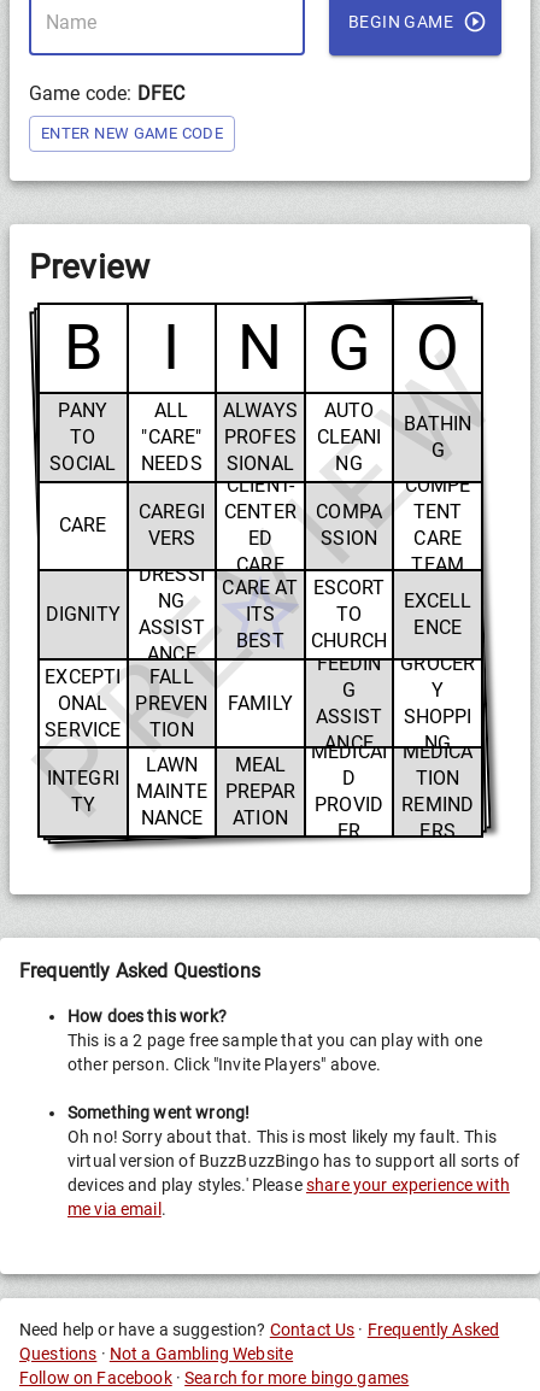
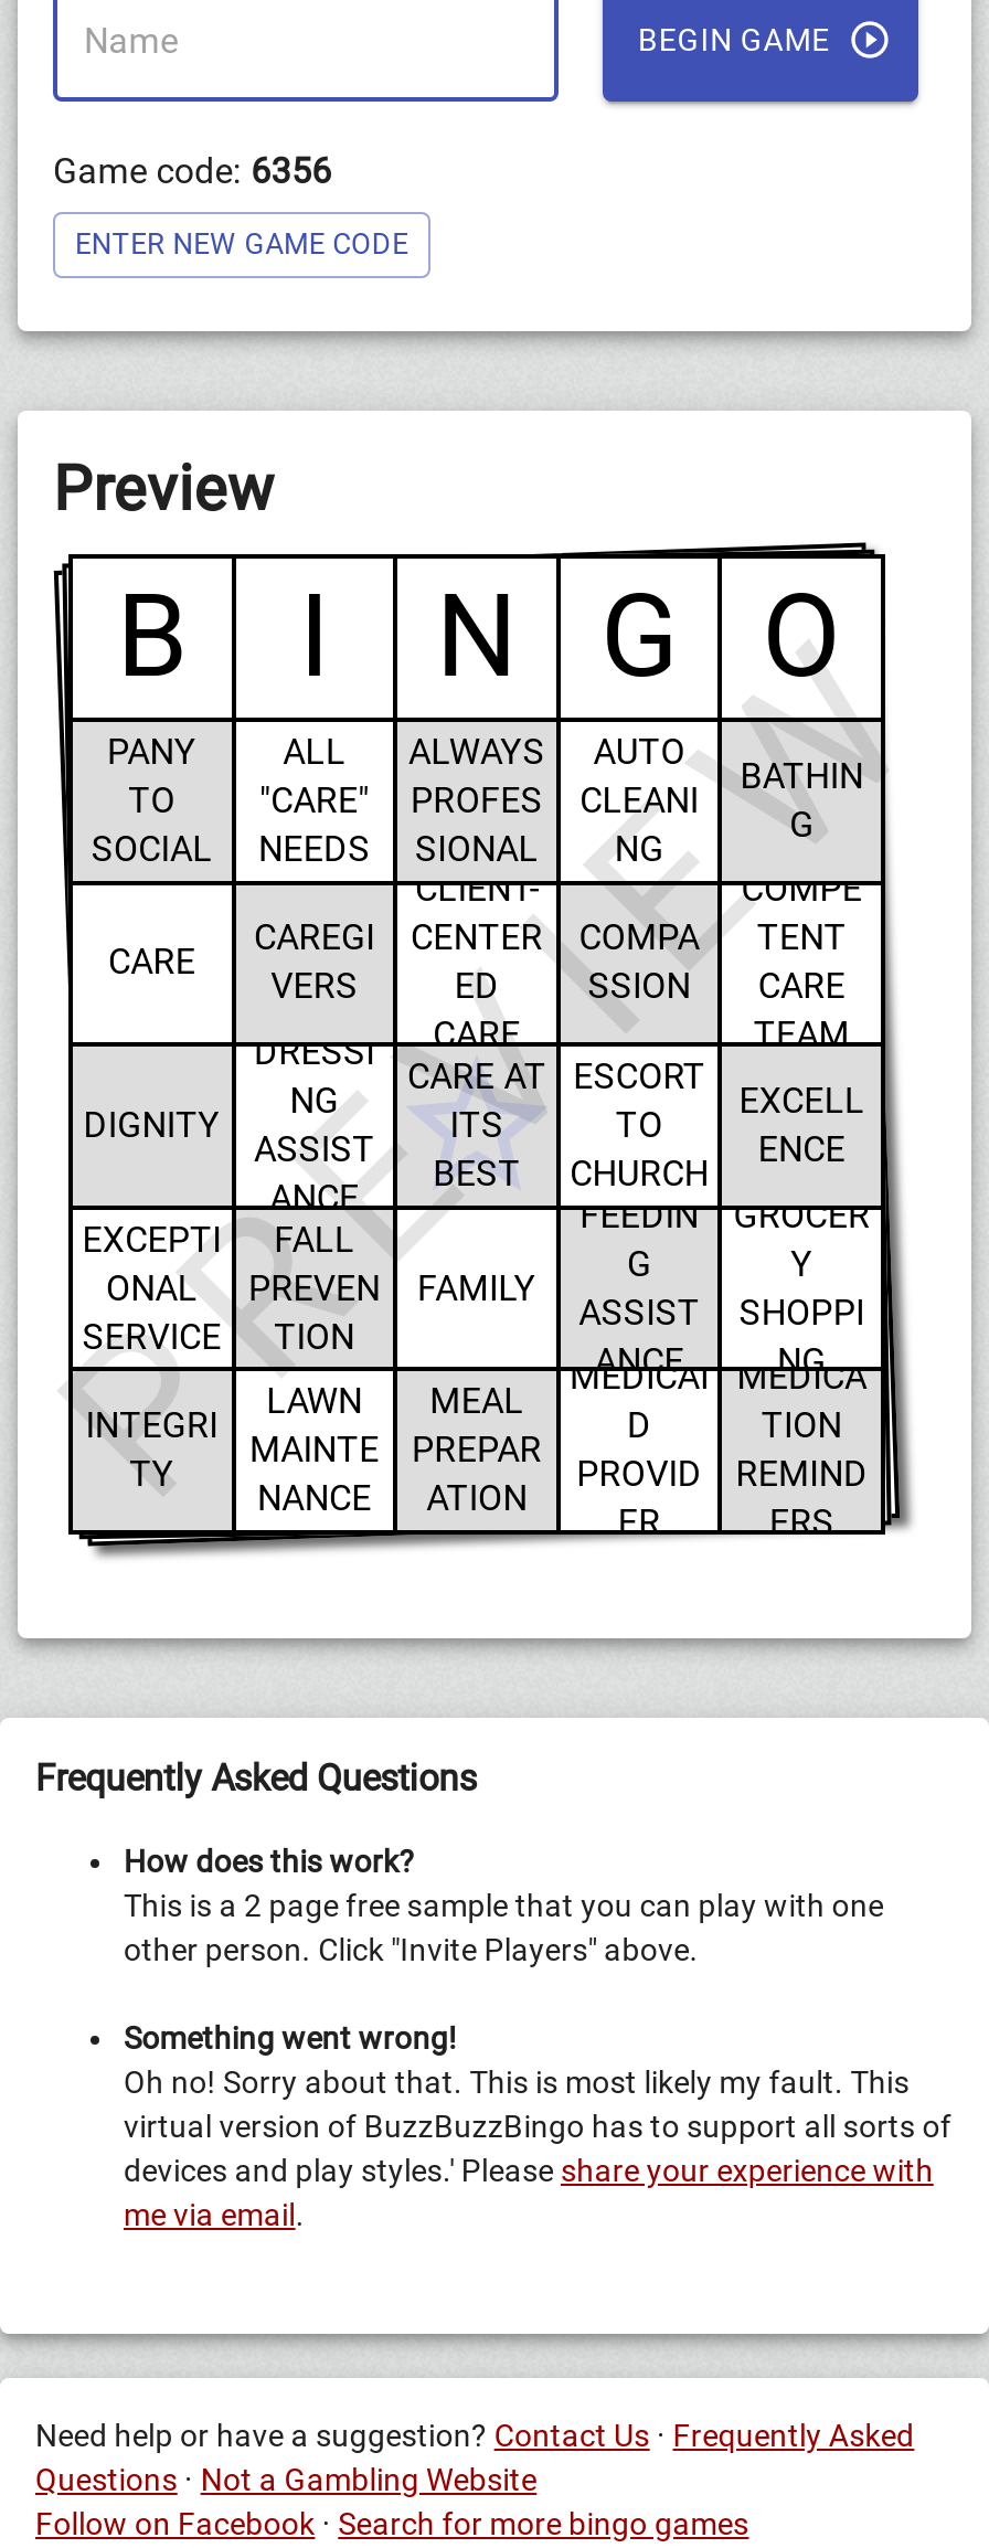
- Game code: DFEC
+ Game code: 6356
